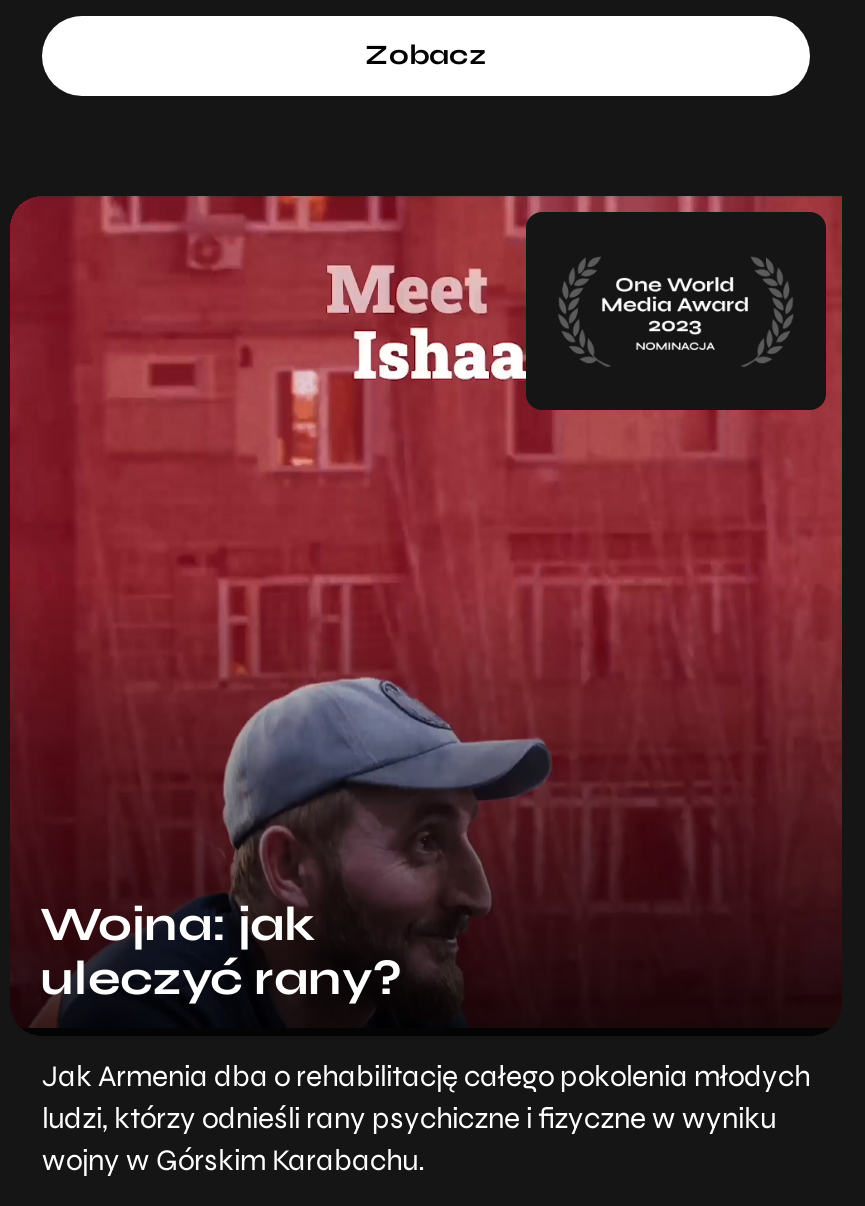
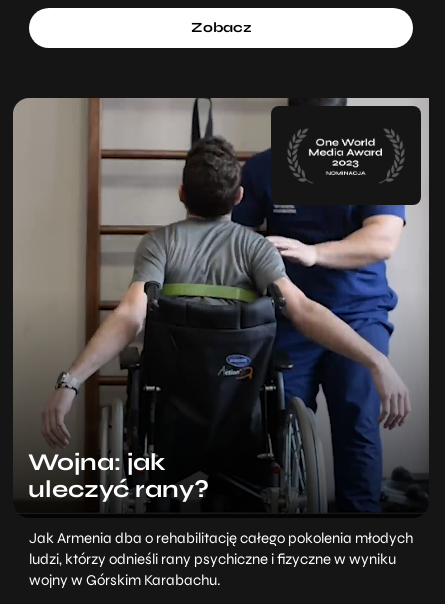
- [image]
+ [image]
